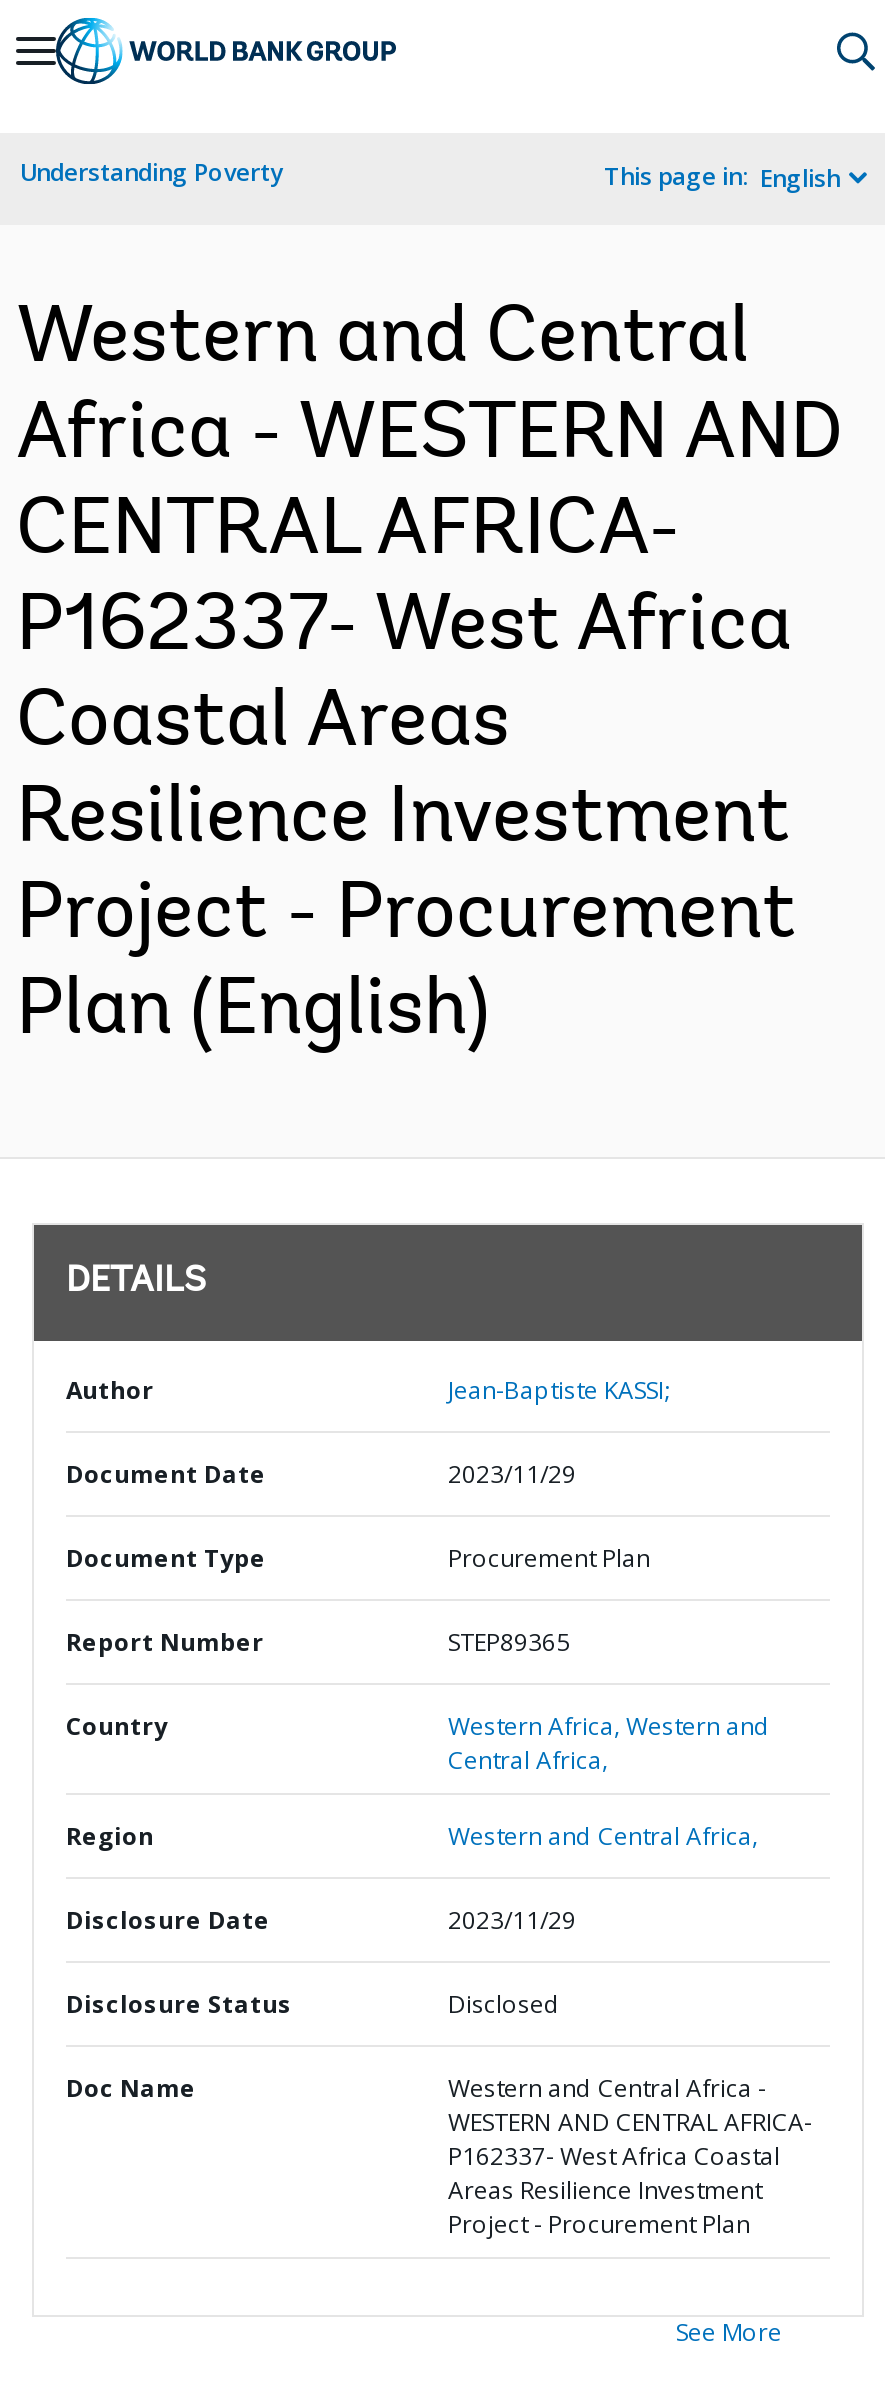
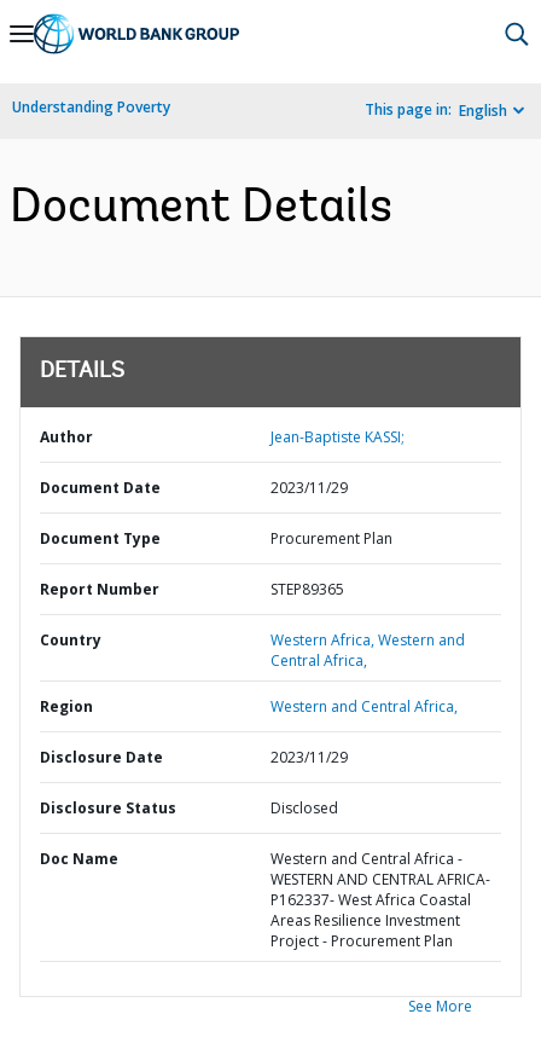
- Western and Central
- Africa - WESTERN AND
- CENTRAL AFRICA-
- P162337- West Africa
- Coastal Areas
- Resilience Investment
- Project - Procurement
- Plan (English)
+ Document Details
